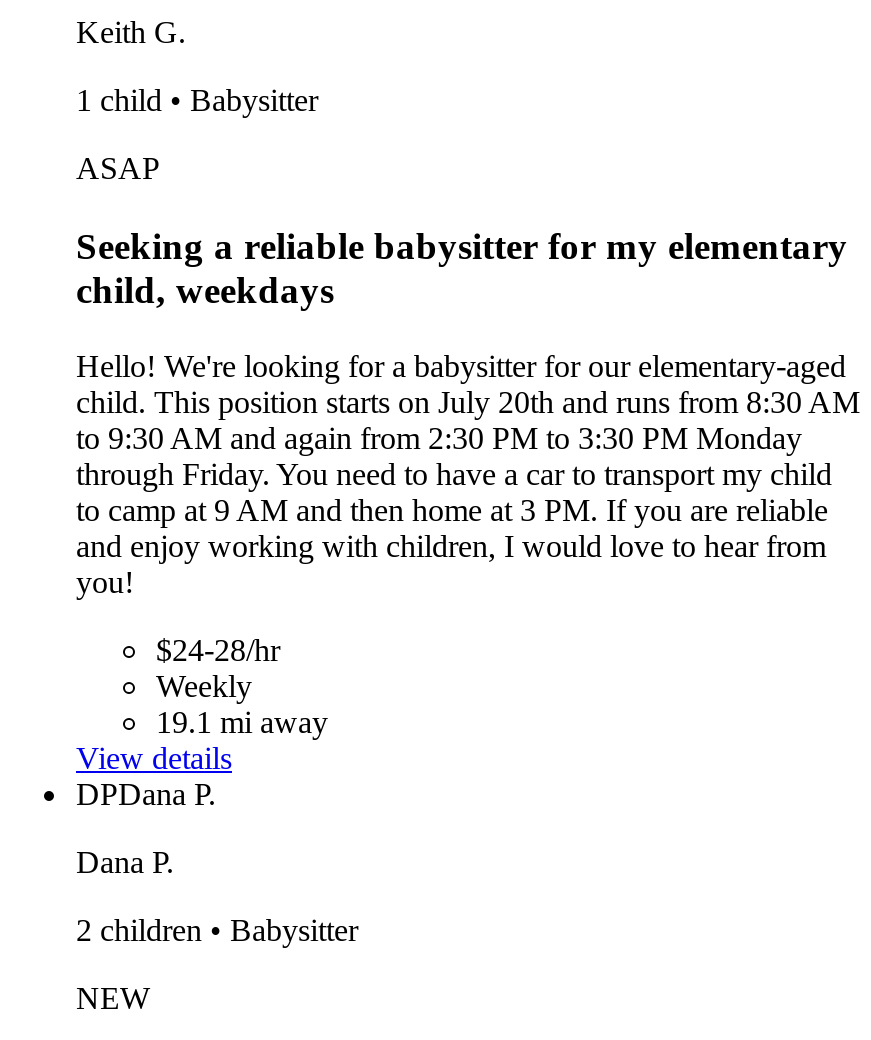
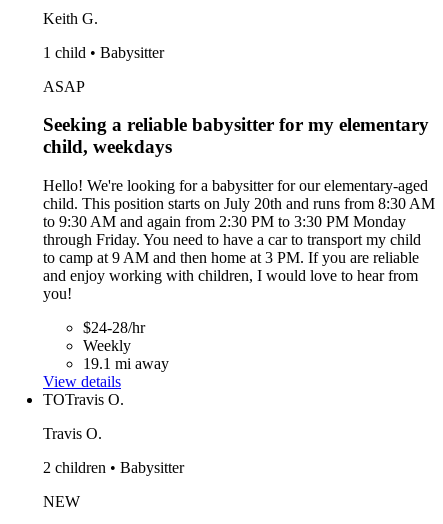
- DPDana P.
+ TOTravis O.

- Dana P.
+ Travis O.
